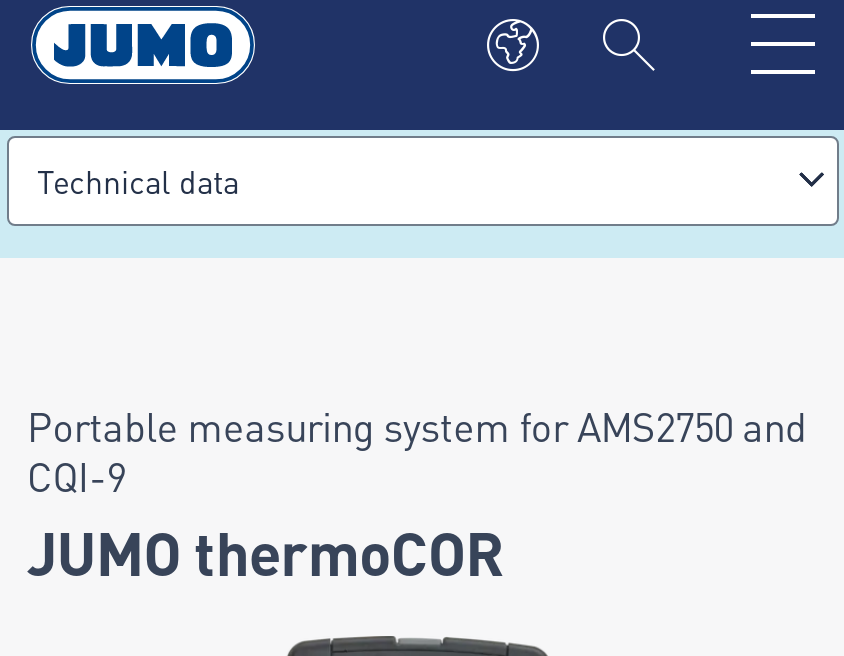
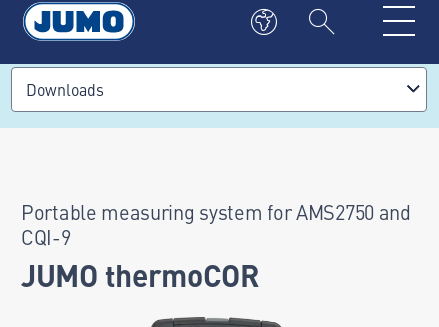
- Technical data
+ Downloads
